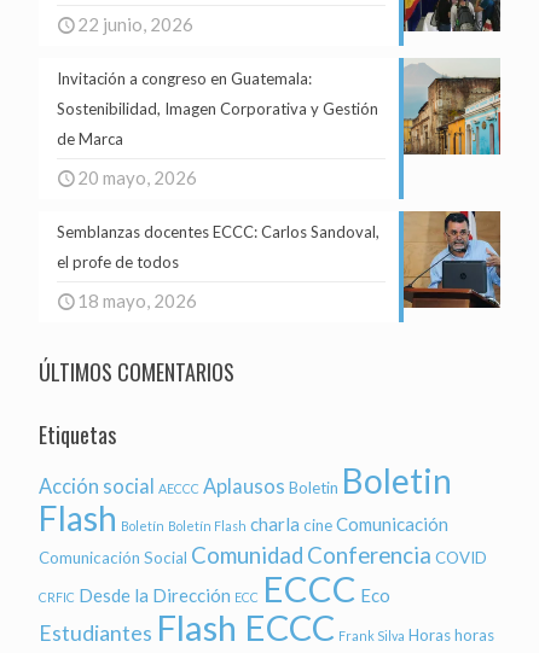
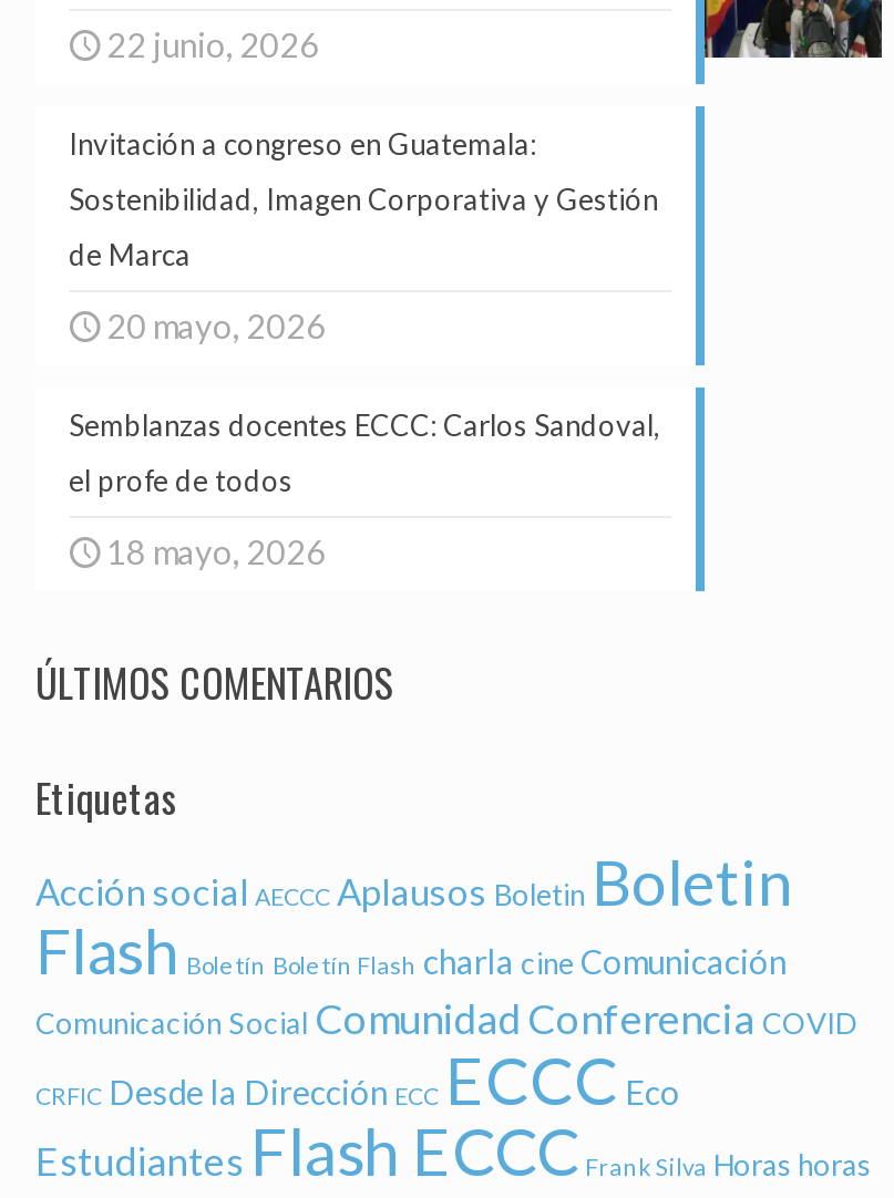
- [image]

- [image]
